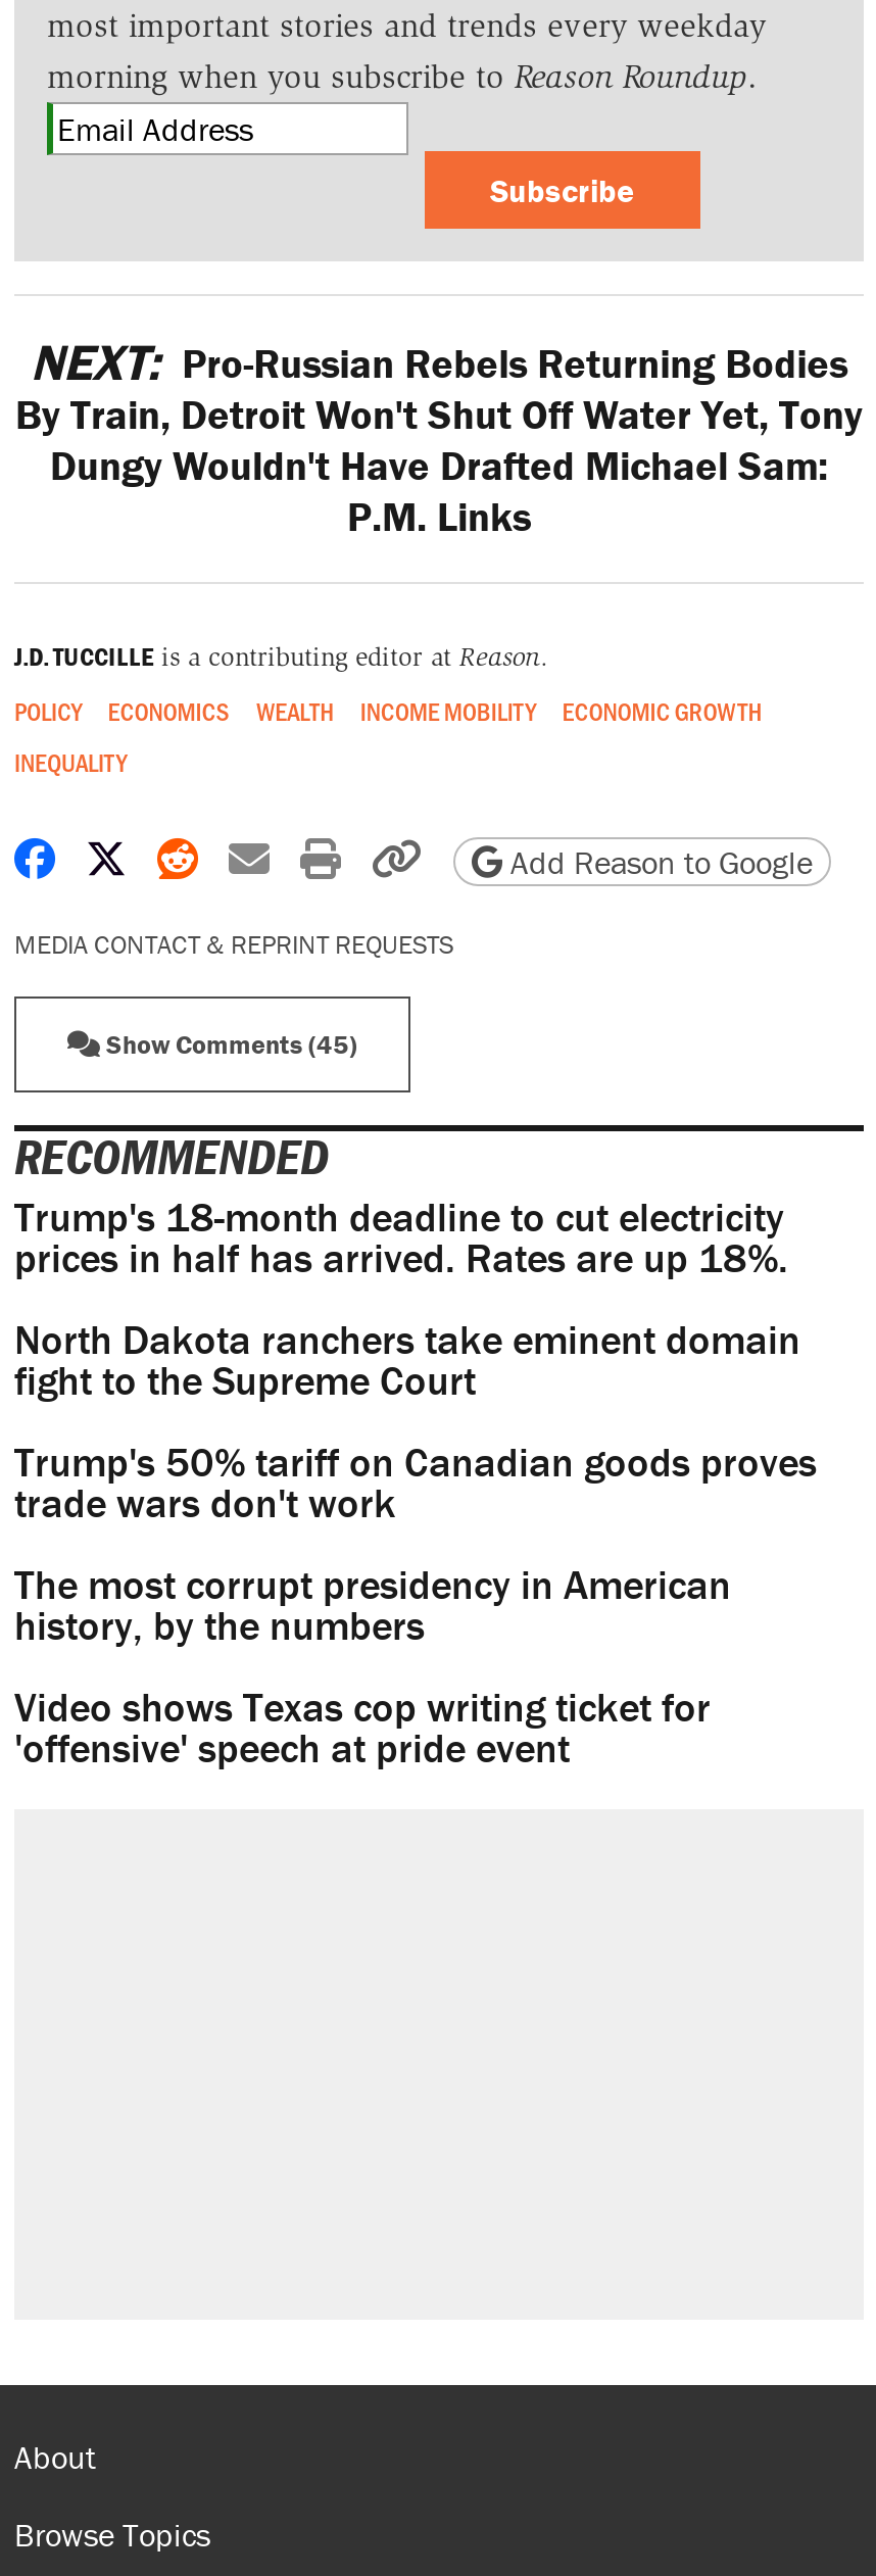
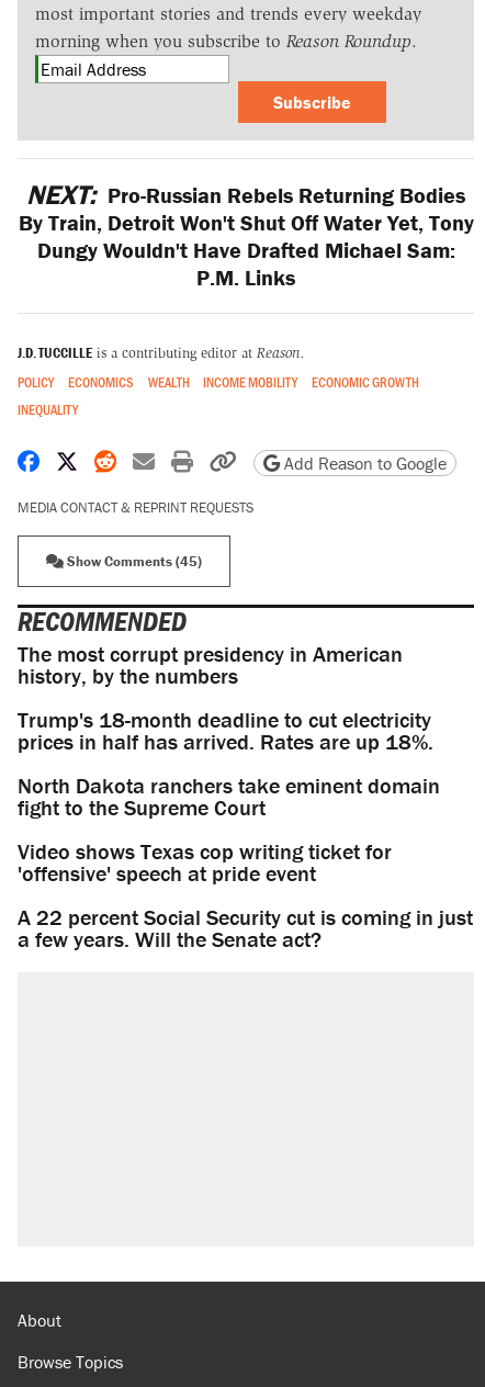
moved down: Trump's 18-month deadline to cut electricity | prices in half has arrived. Rates are up 18%. | North Dakota ranchers take eminent domain | fight to the Supreme Court

- Trump's 50% tariff on Canadian goods proves
- trade wars don't work

moved up: The most corrupt presidency in American | history, by the numbers

moved up: Video shows Texas cop writing ticket for | 'offensive' speech at pride event

+ A 22 percent Social Security cut is coming in just
+ a few years. Will the Senate act?
